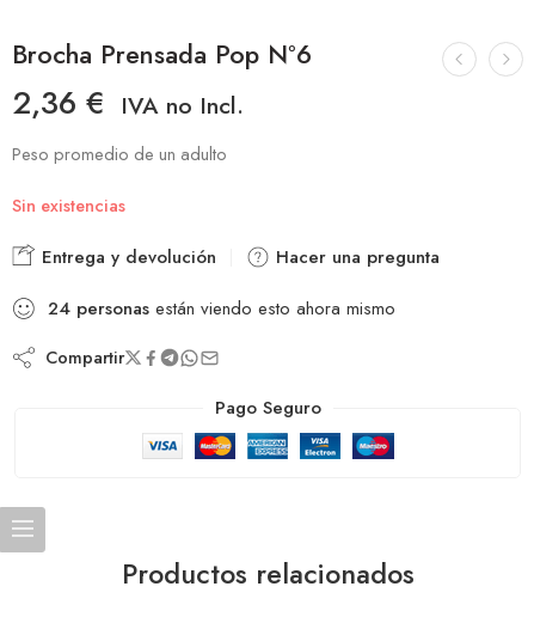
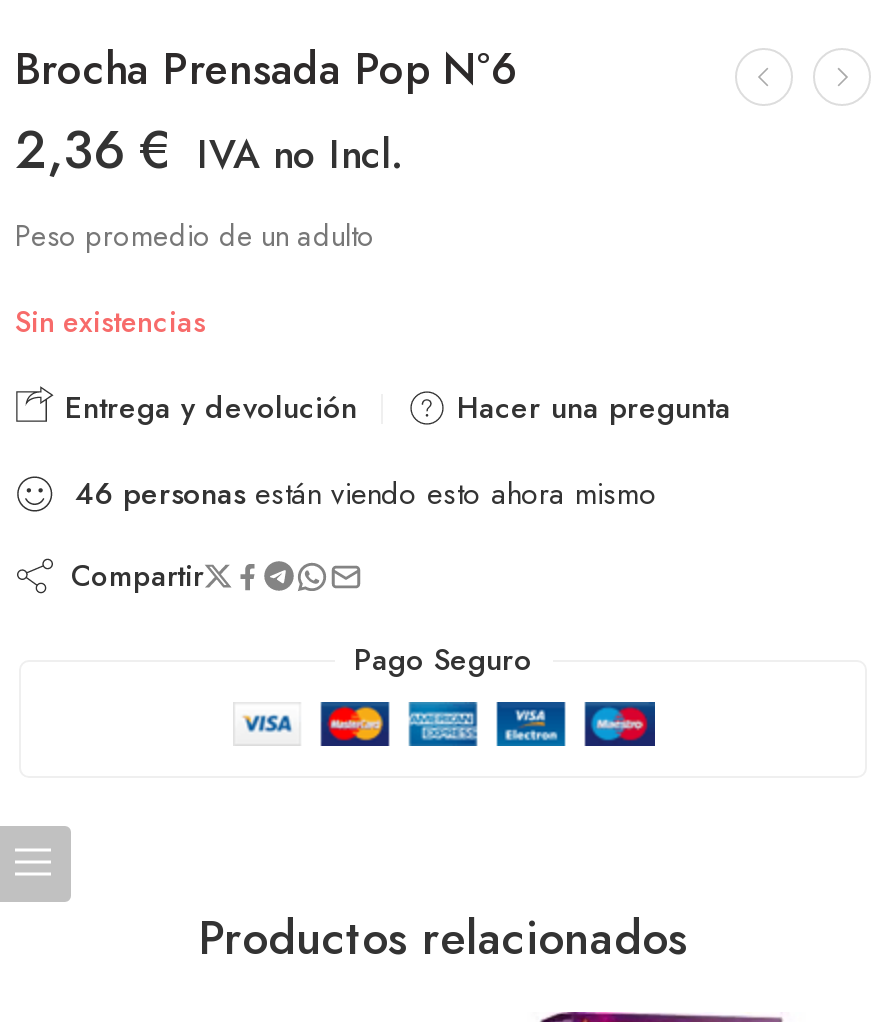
- 24 personas están viendo esto ahora mismo
+ 46 personas están viendo esto ahora mismo
